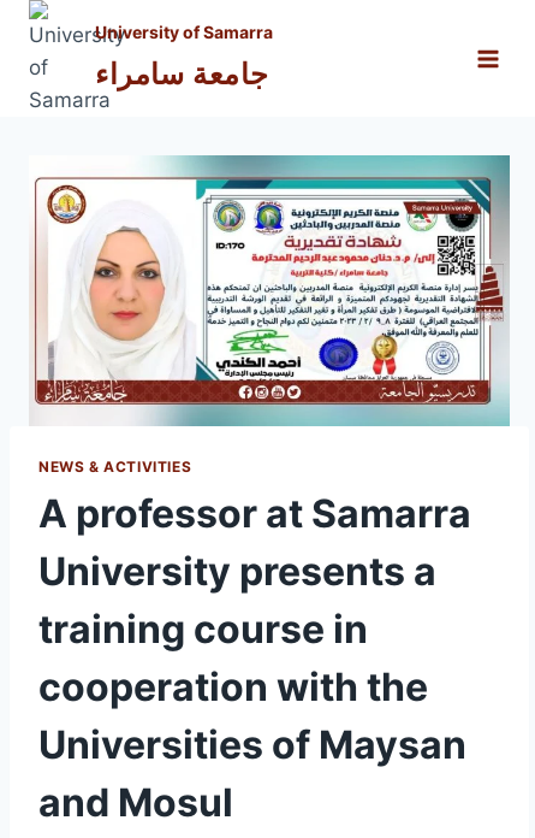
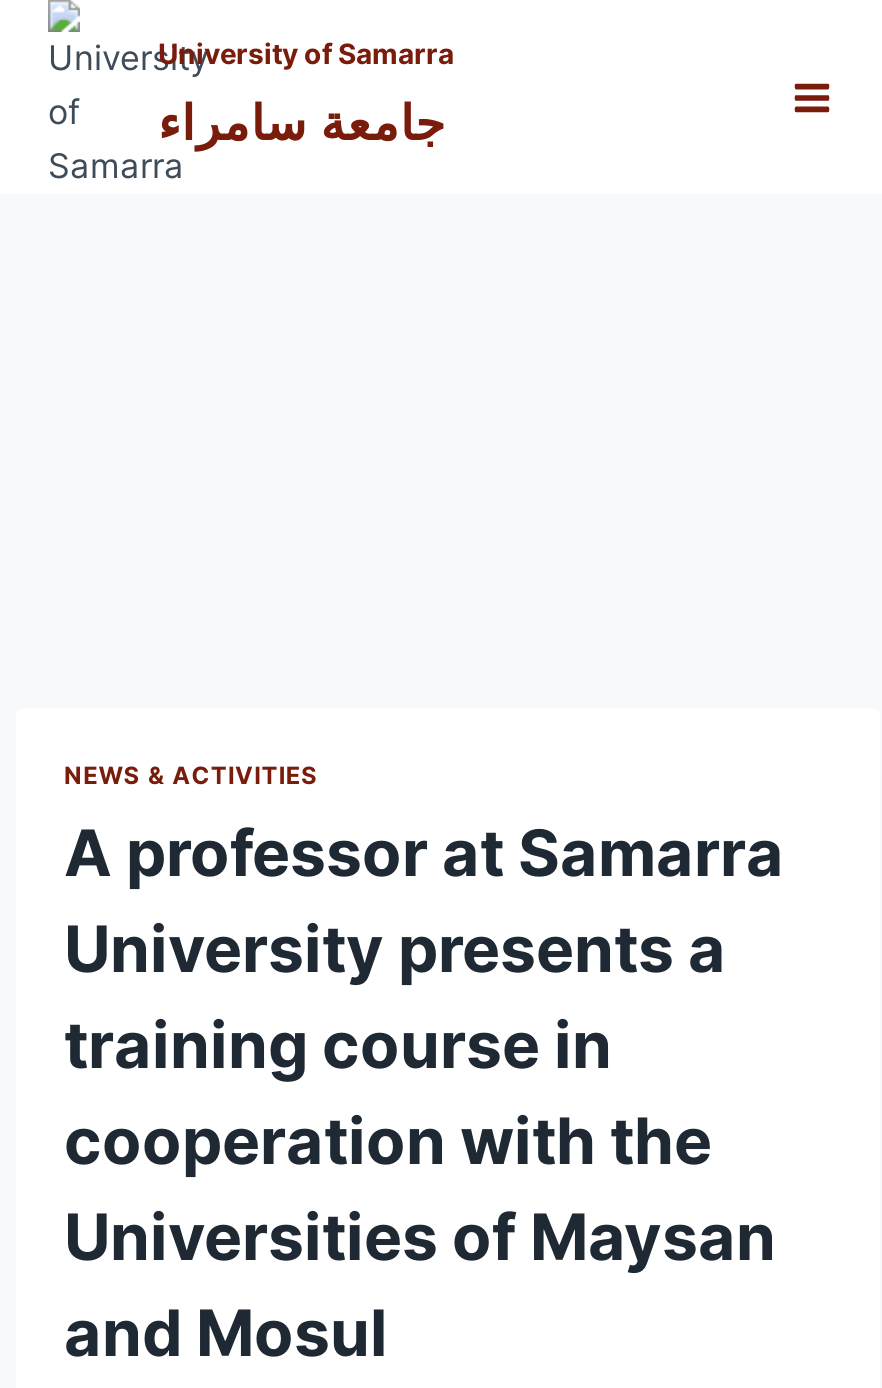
- [image]
